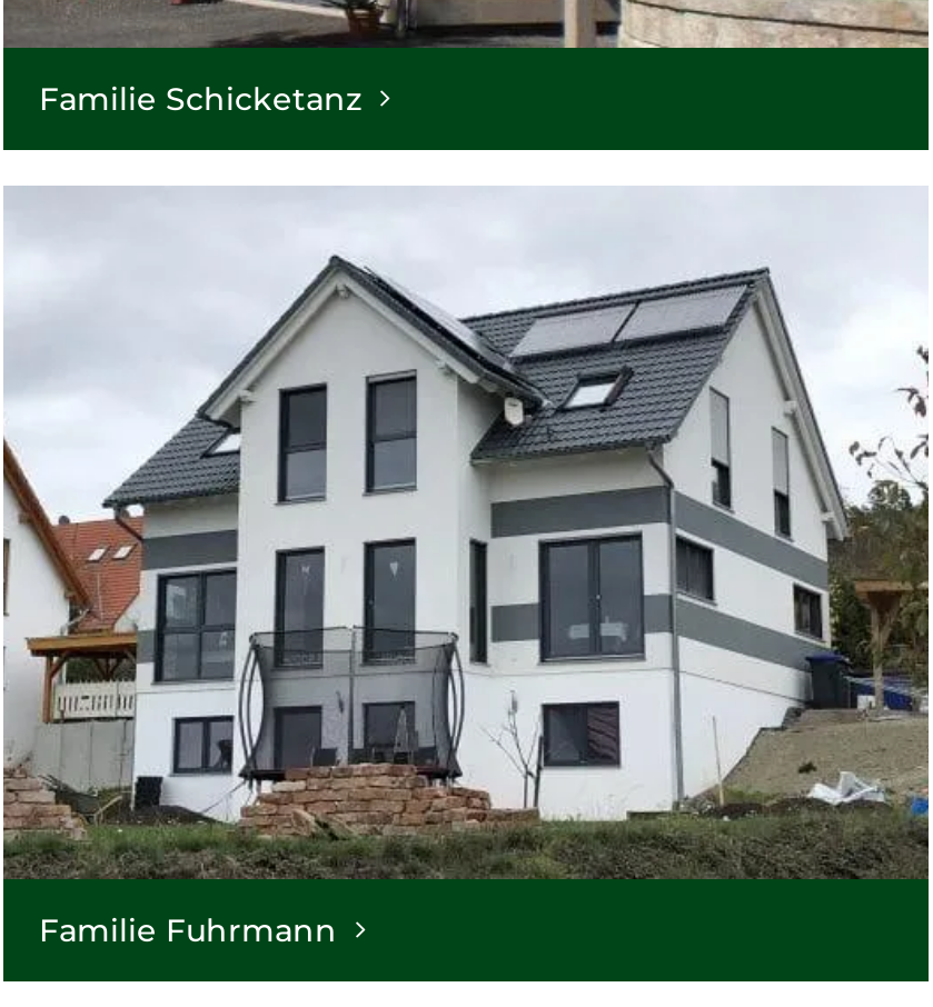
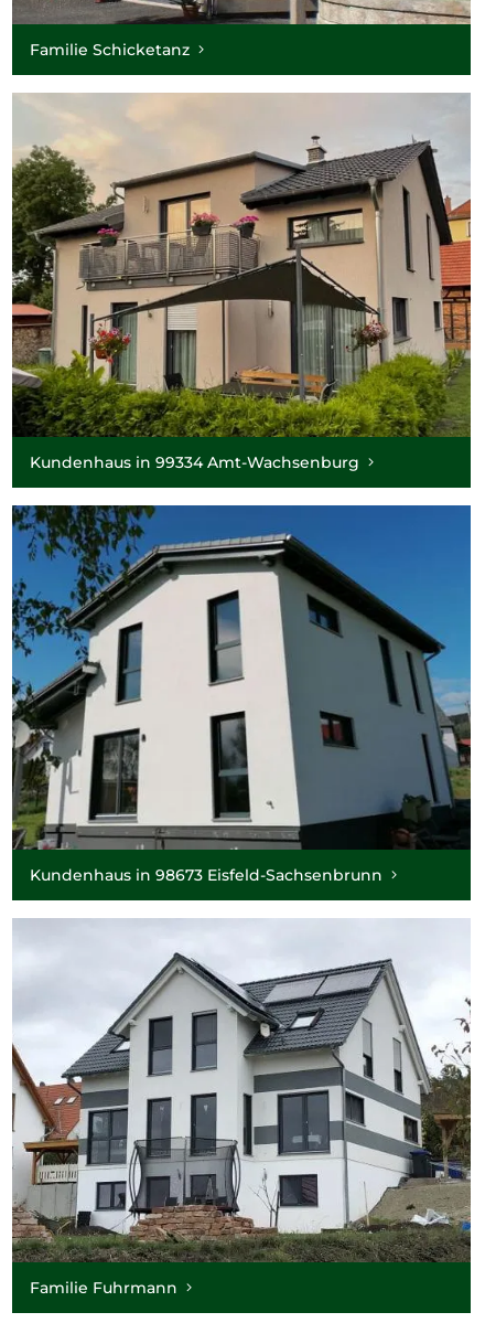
+ [image]
+ Kundenhaus in 98673 Eisfeld-Sachsenbrunn

+ [image]
+ Kundenhaus in 99334 Amt-Wachsenburg
